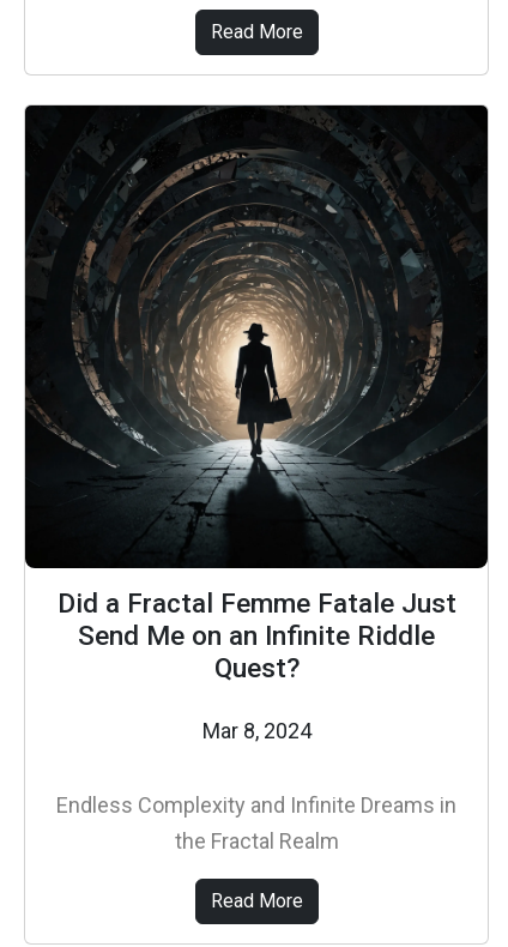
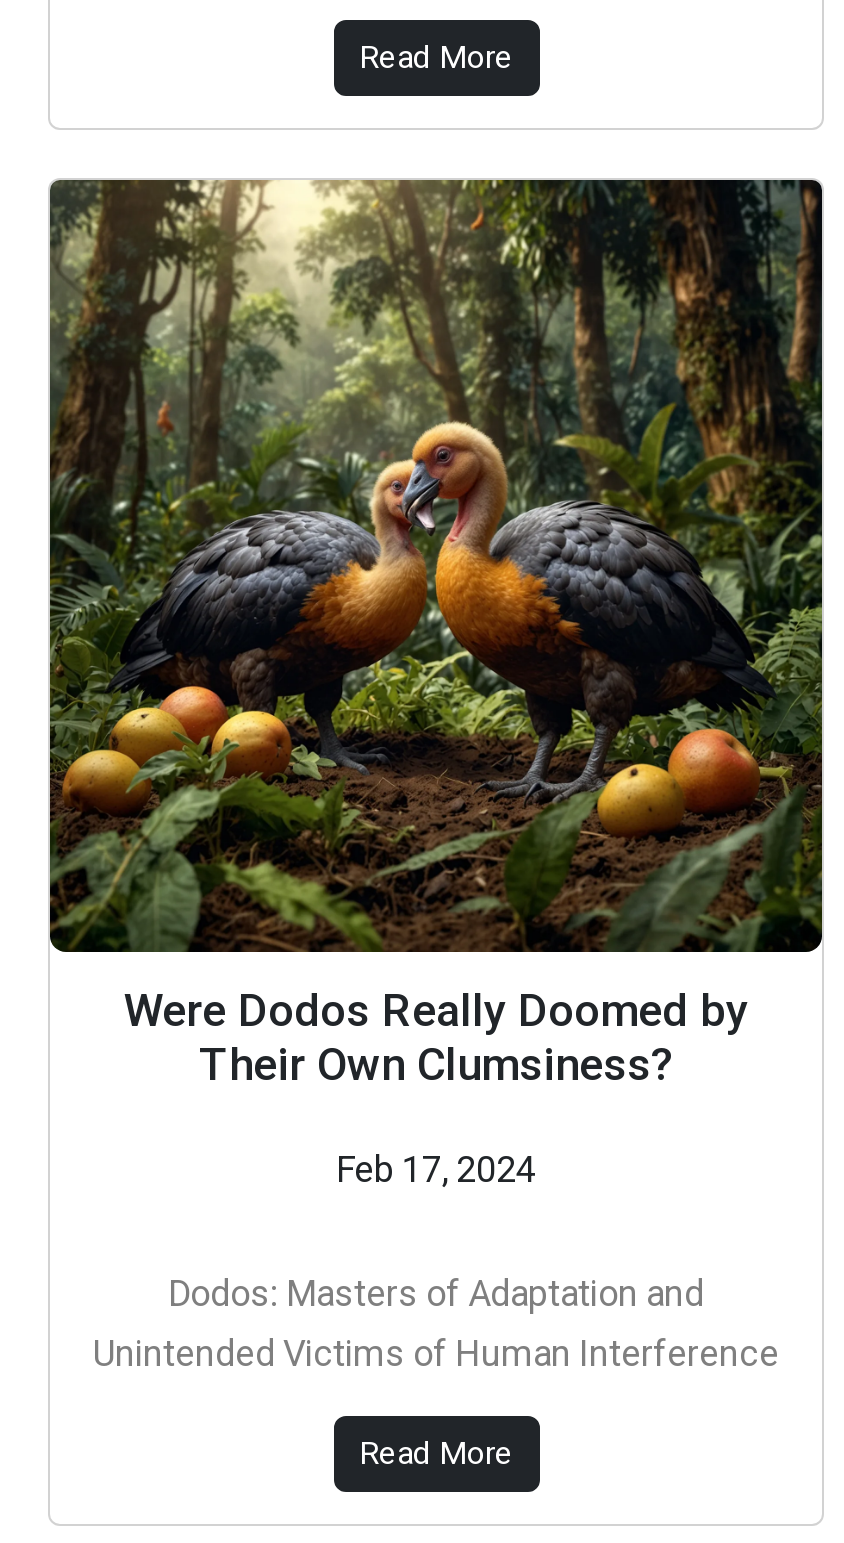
- [image]
- Did a Fractal Femme Fatale Just
- Send Me on an Infinite Riddle
- Quest?
+ [image]
+ Were Dodos Really Doomed by
+ Their Own Clumsiness?

- Mar 8, 2024
+ Feb 17, 2024

- Endless Complexity and Infinite Dreams in
- the Fractal Realm
+ Dodos: Masters of Adaptation and
+ Unintended Victims of Human Interference
